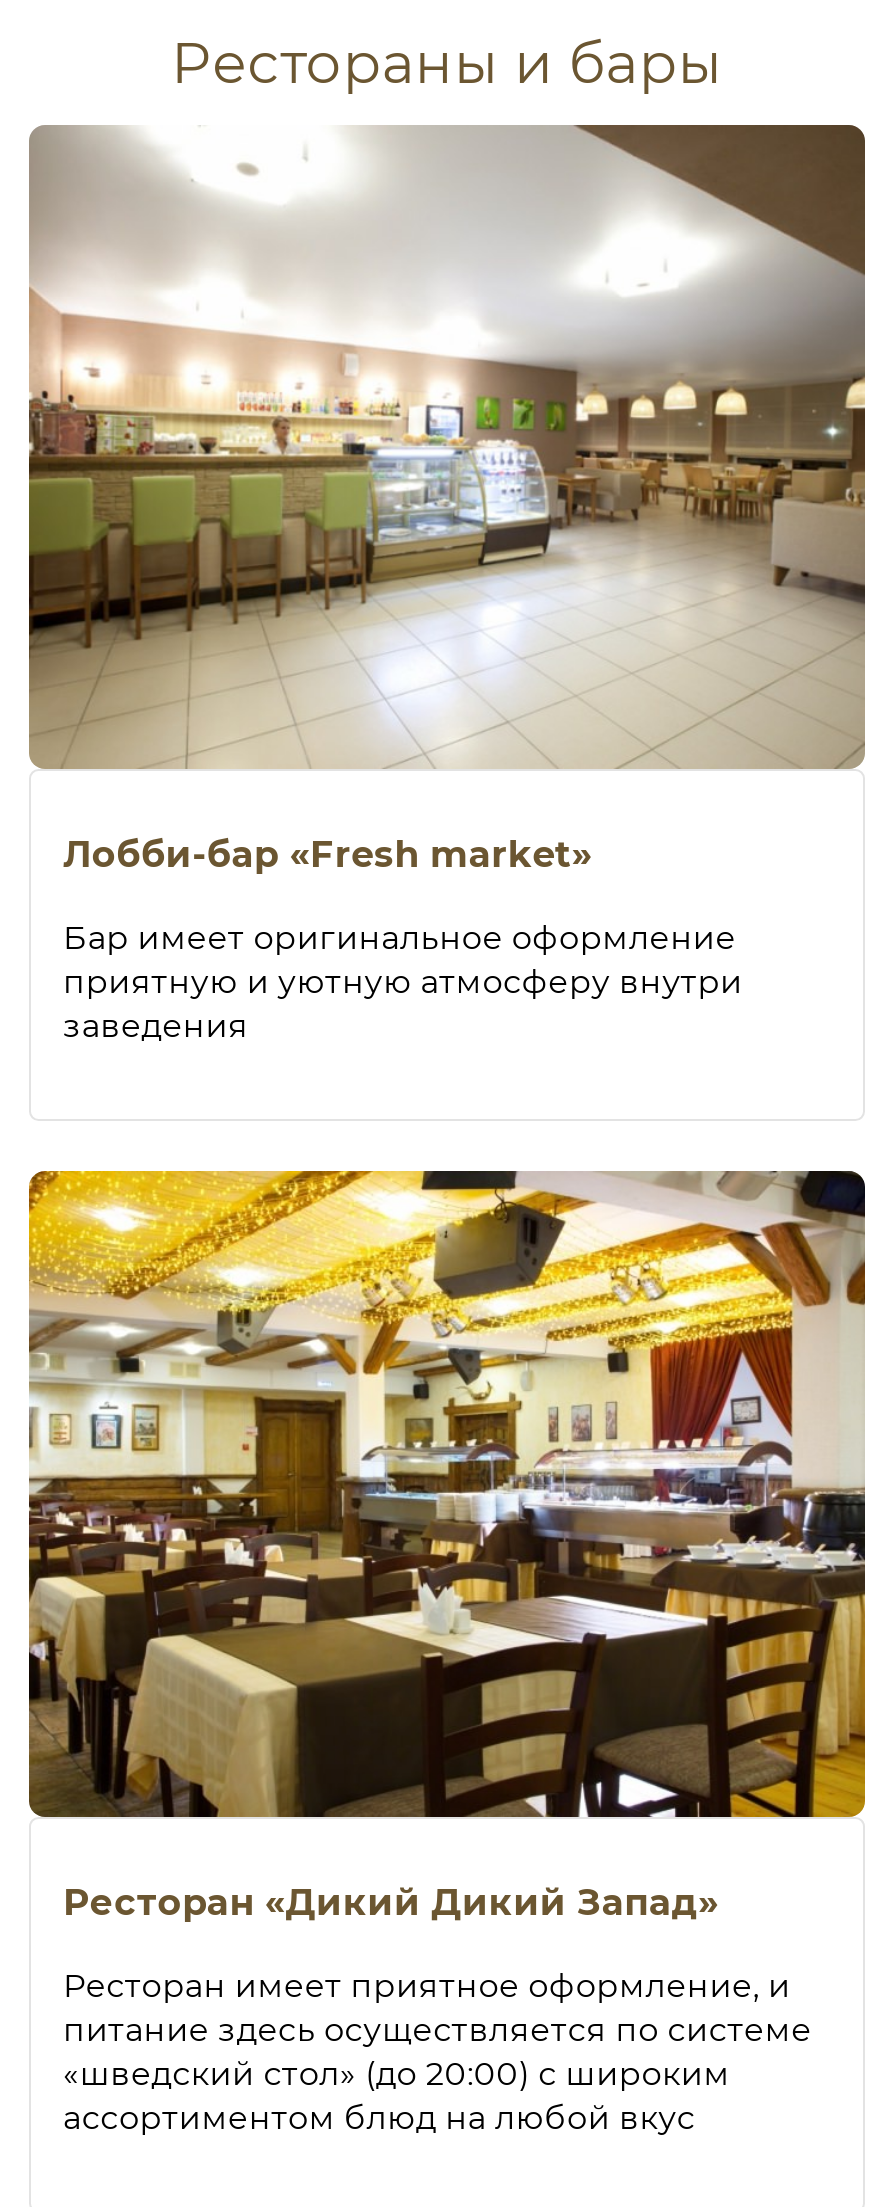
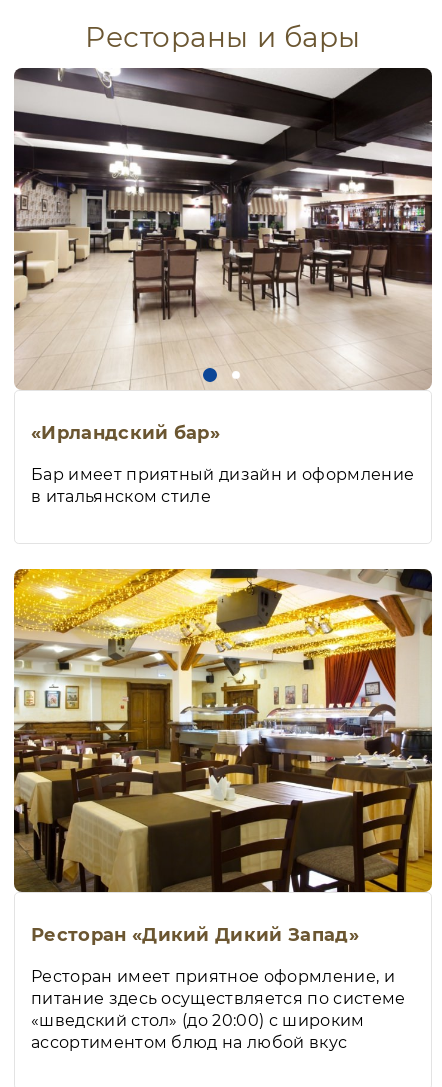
- [image]
- Лобби-бар «Fresh market»
+ [image]
+ «Ирландский бар»

- Бар имеет оригинальное оформление
- приятную и уютную атмосферу внутри
- заведения
+ Бар имеет приятный дизайн и оформление
+ в итальянском стиле
